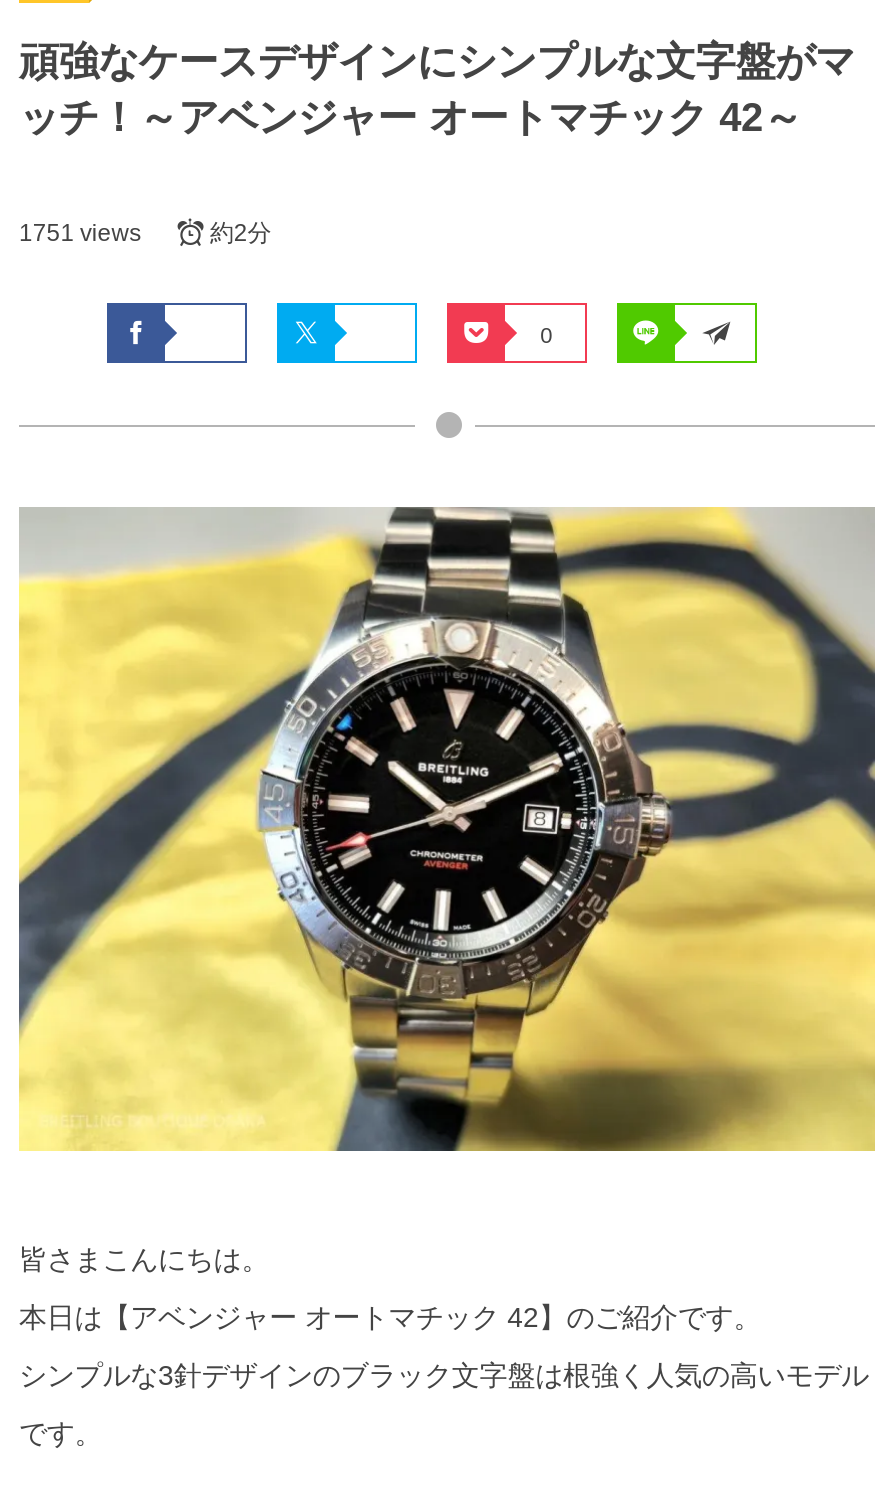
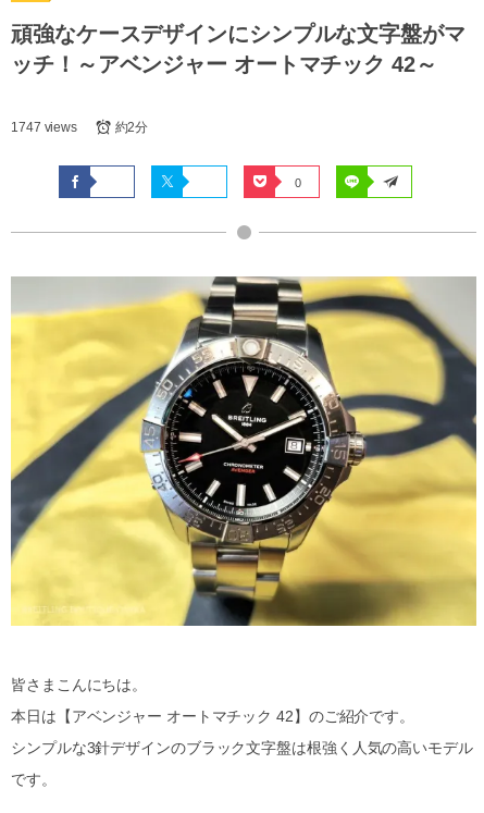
- 1751 views
+ 1747 views
